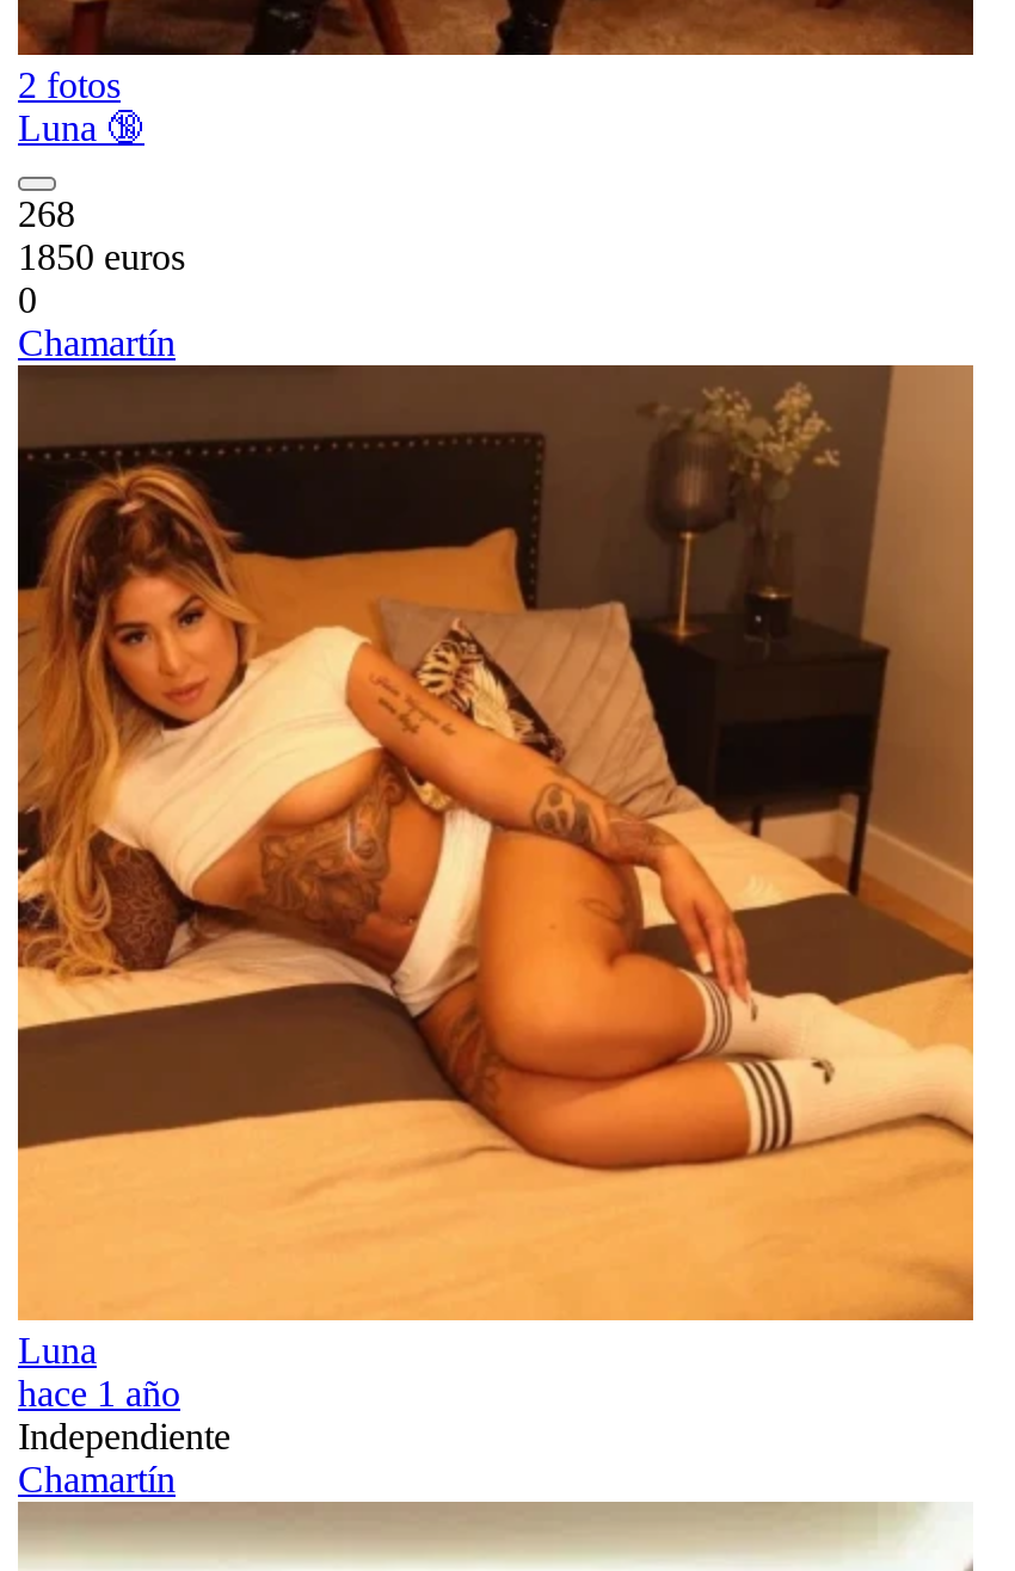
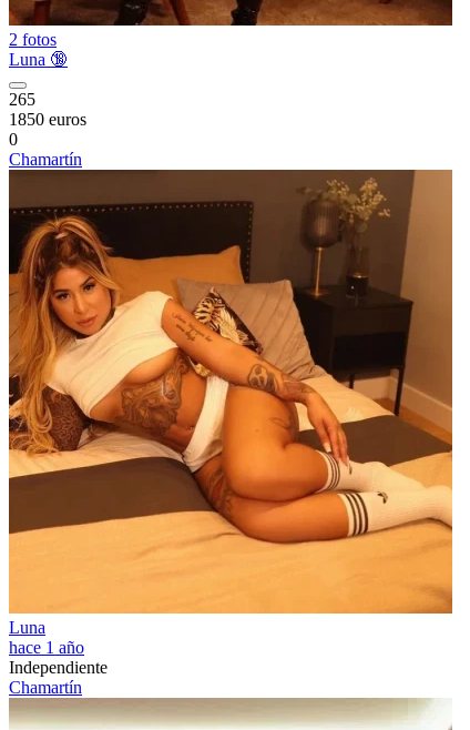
- 268
+ 265
